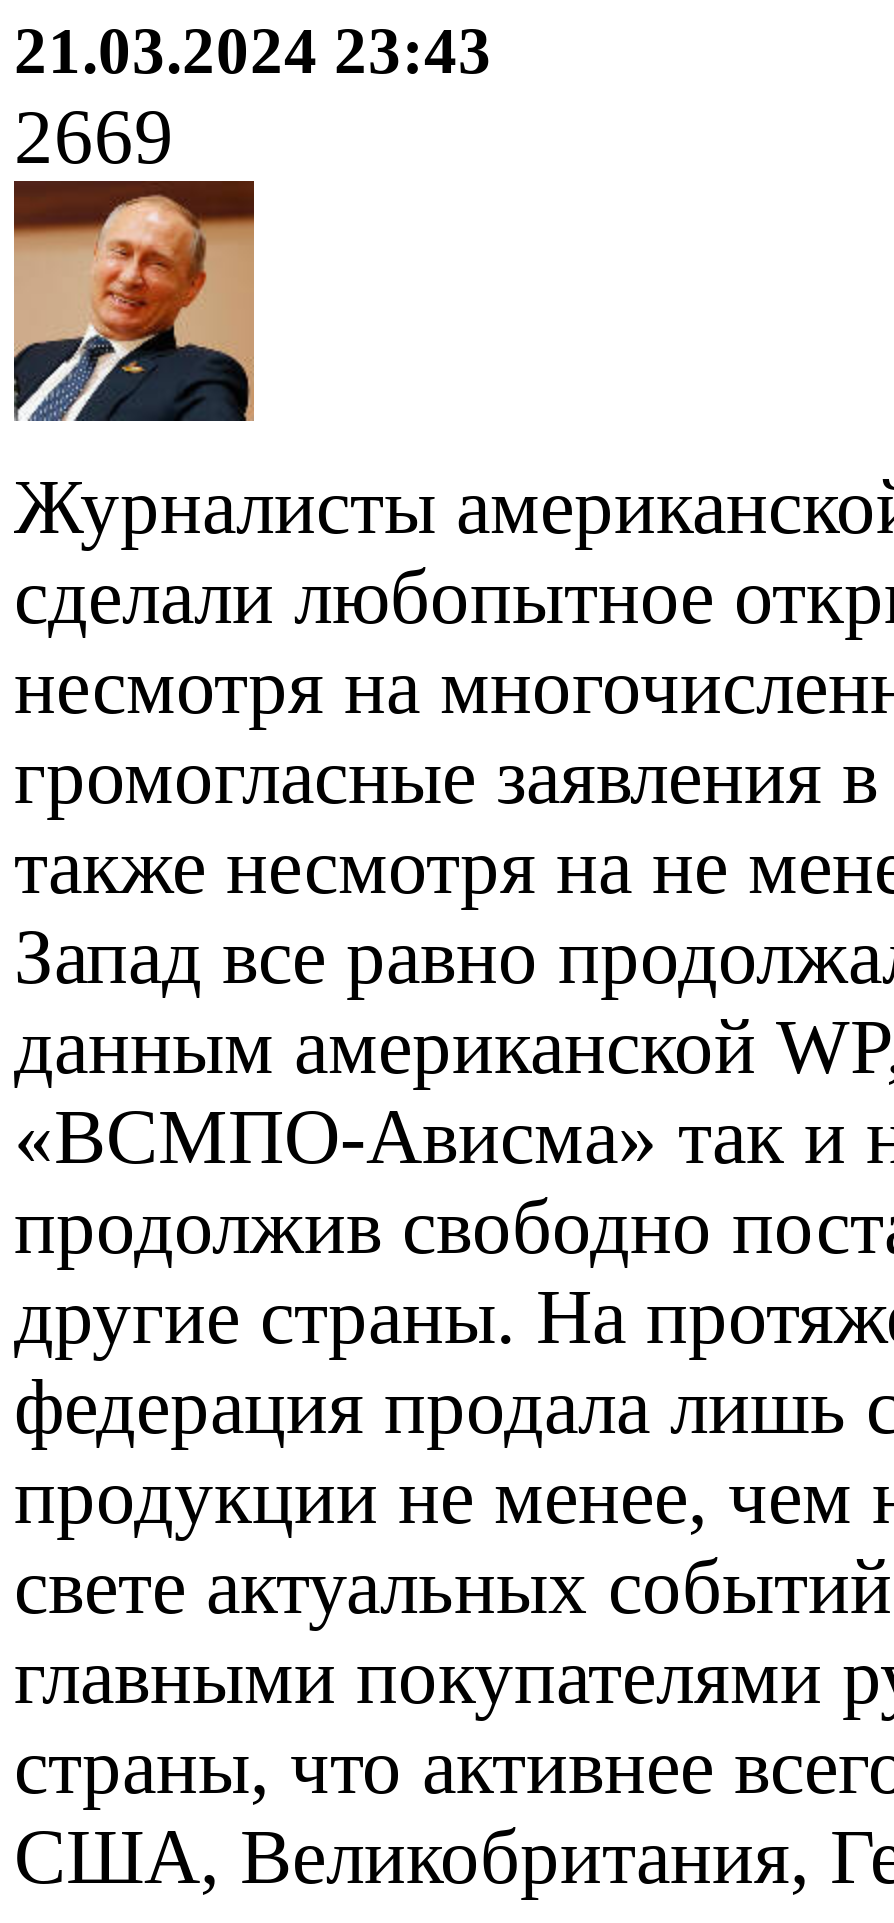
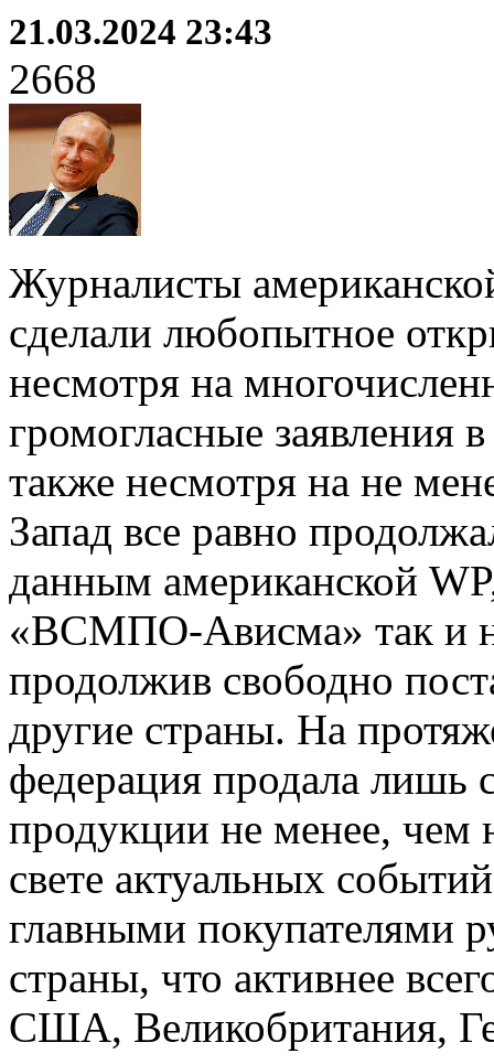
- 2669
+ 2668
